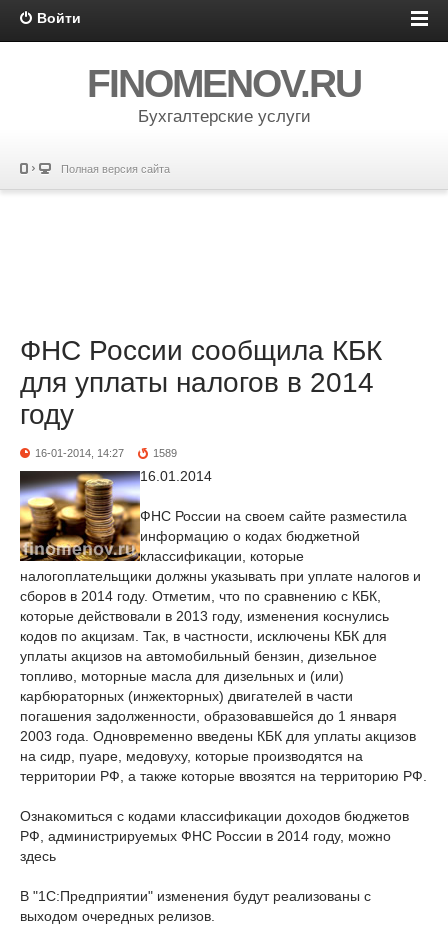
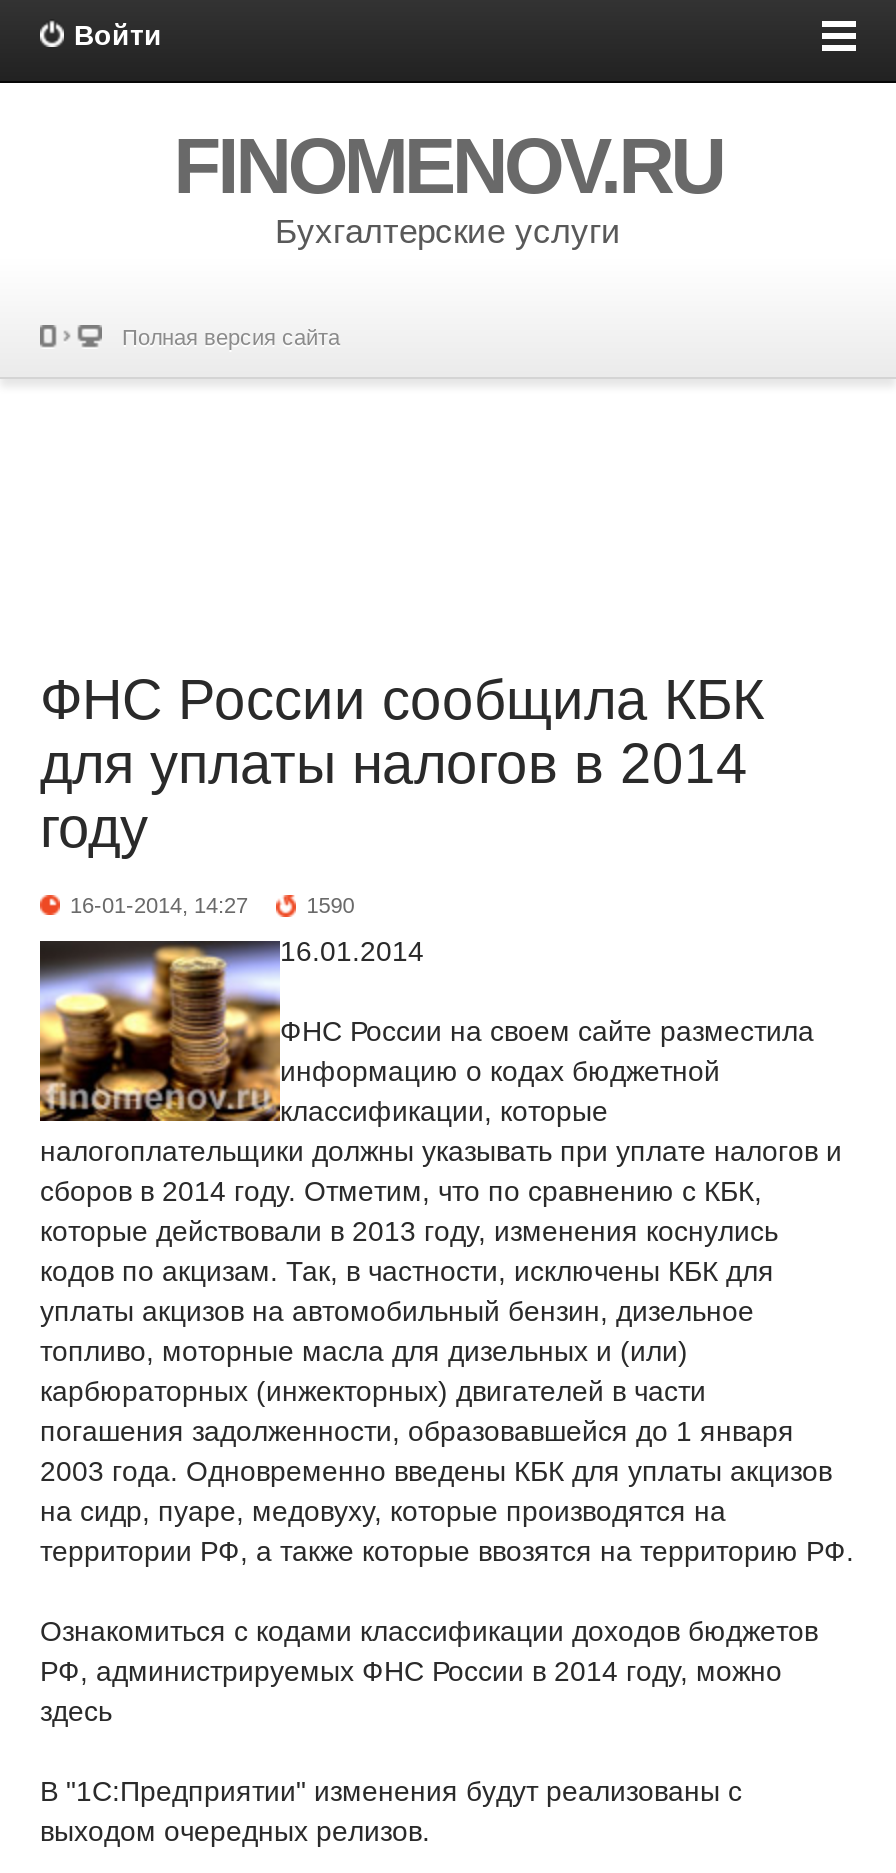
- 1589
+ 1590
